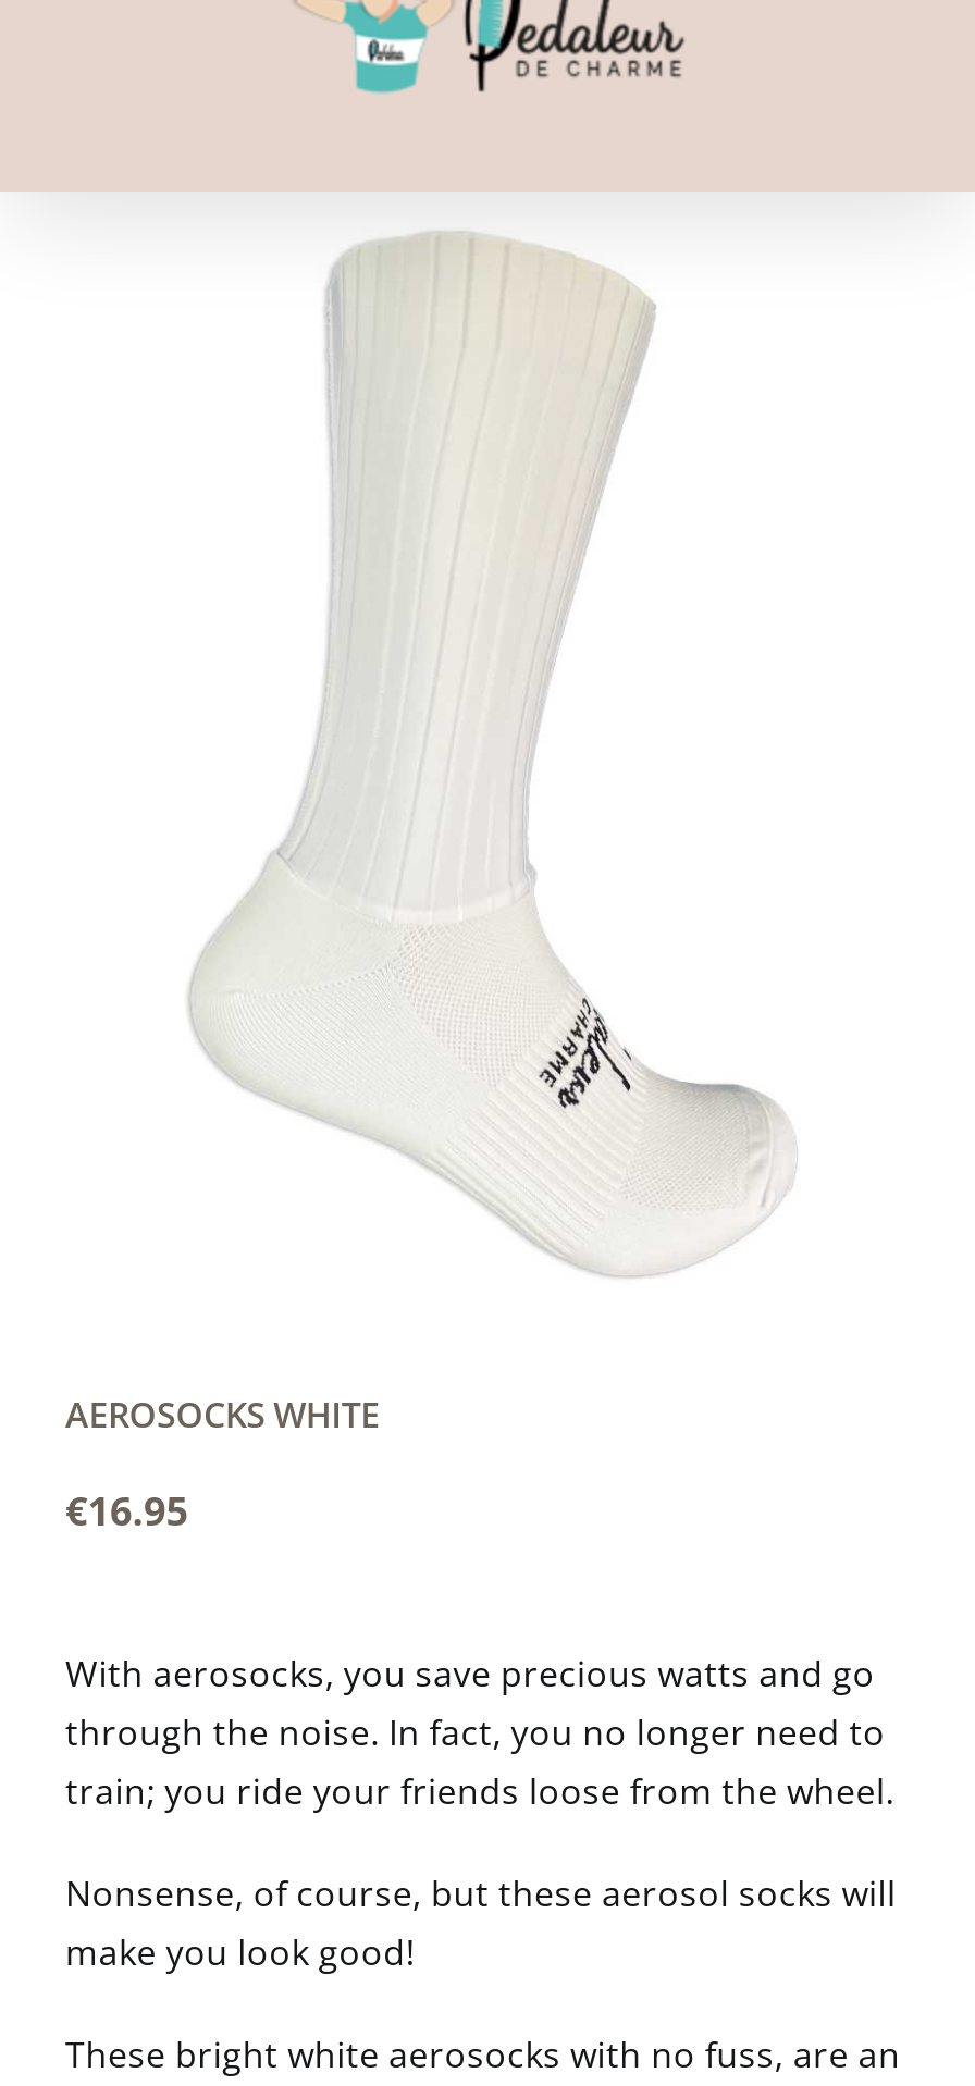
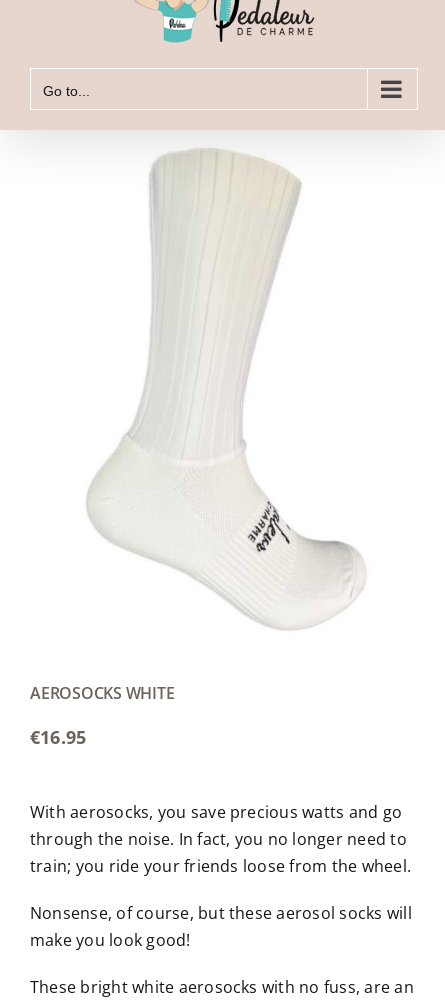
+ Go to...
